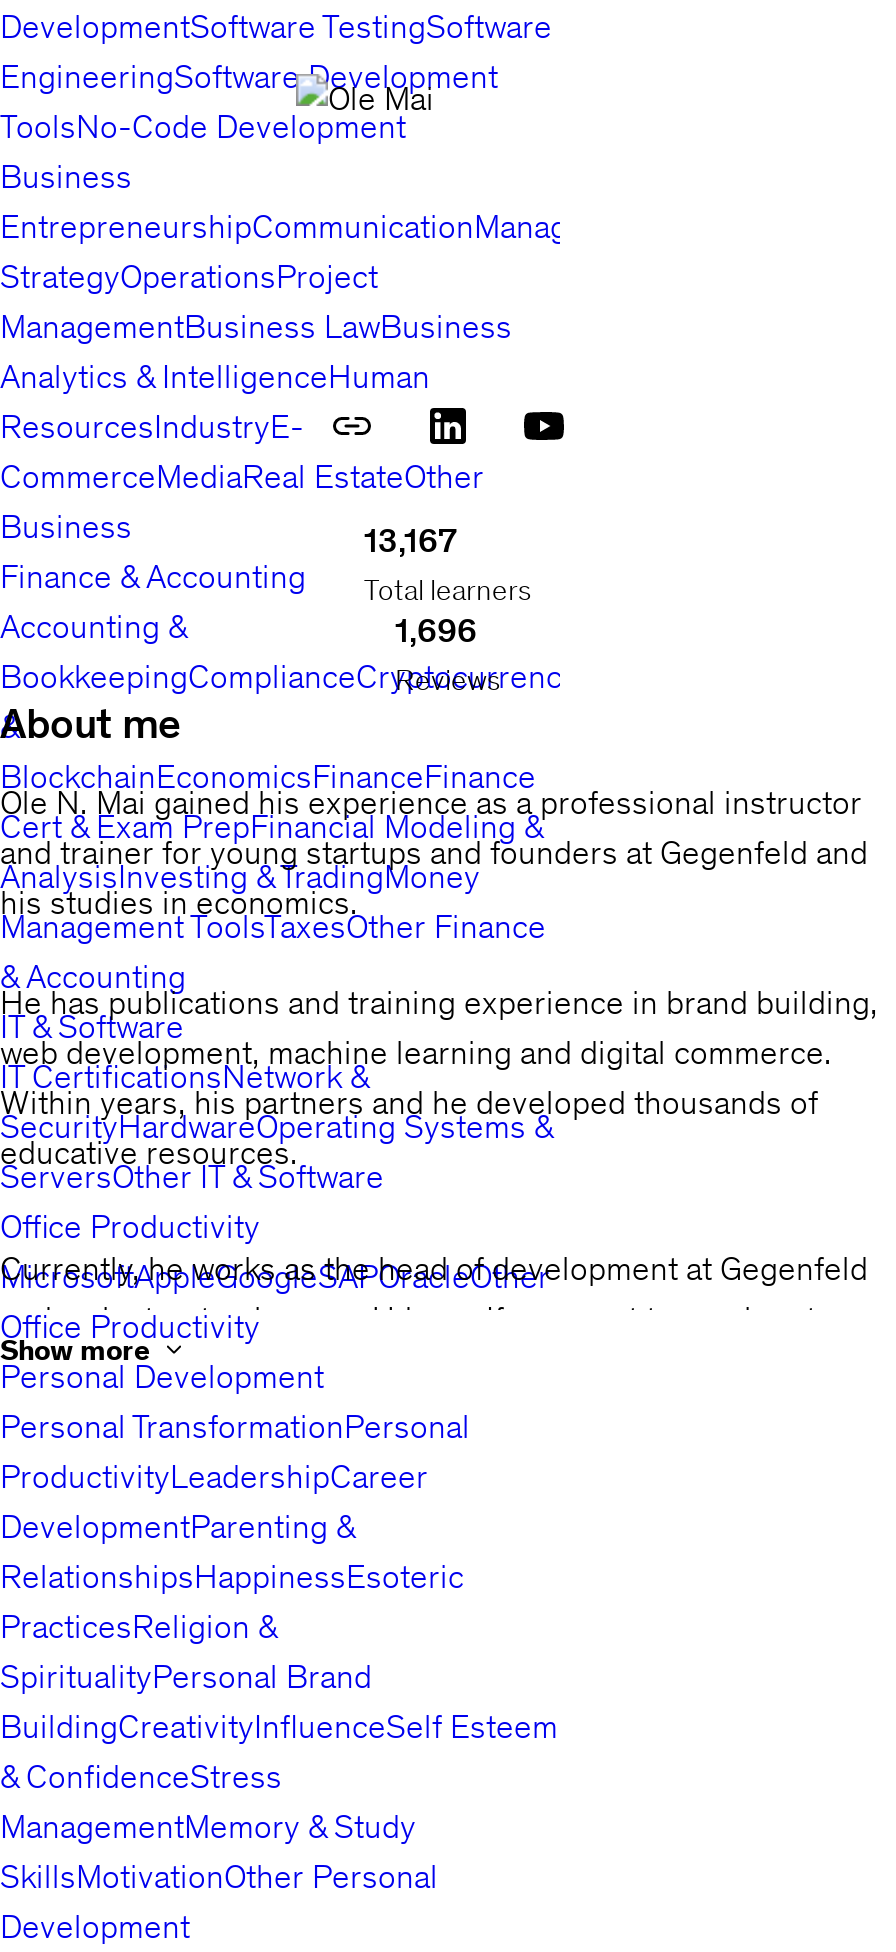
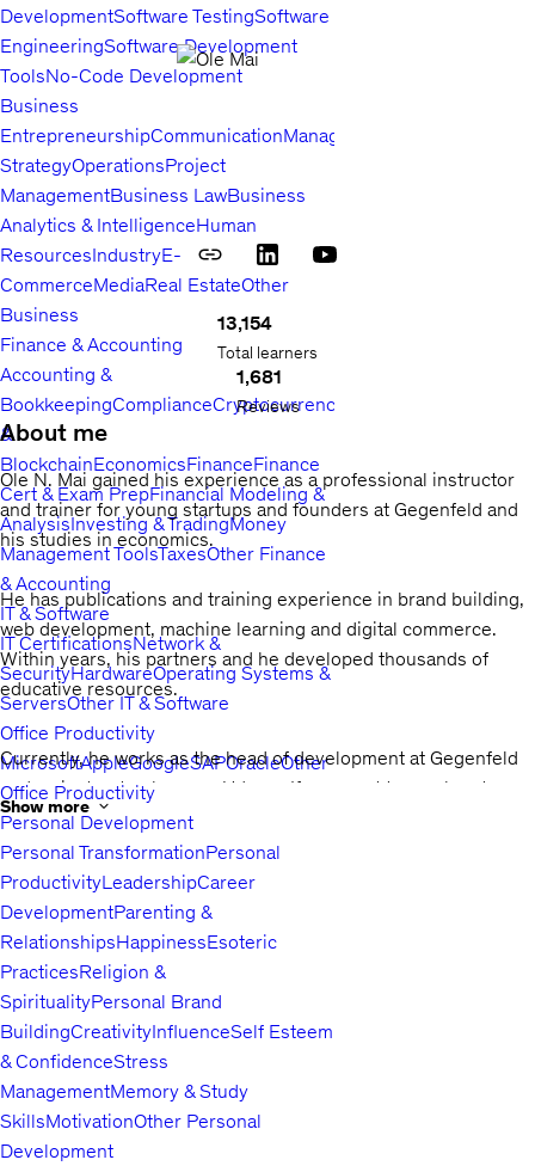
- 13,167
+ 13,154

- 1,696
+ 1,681
